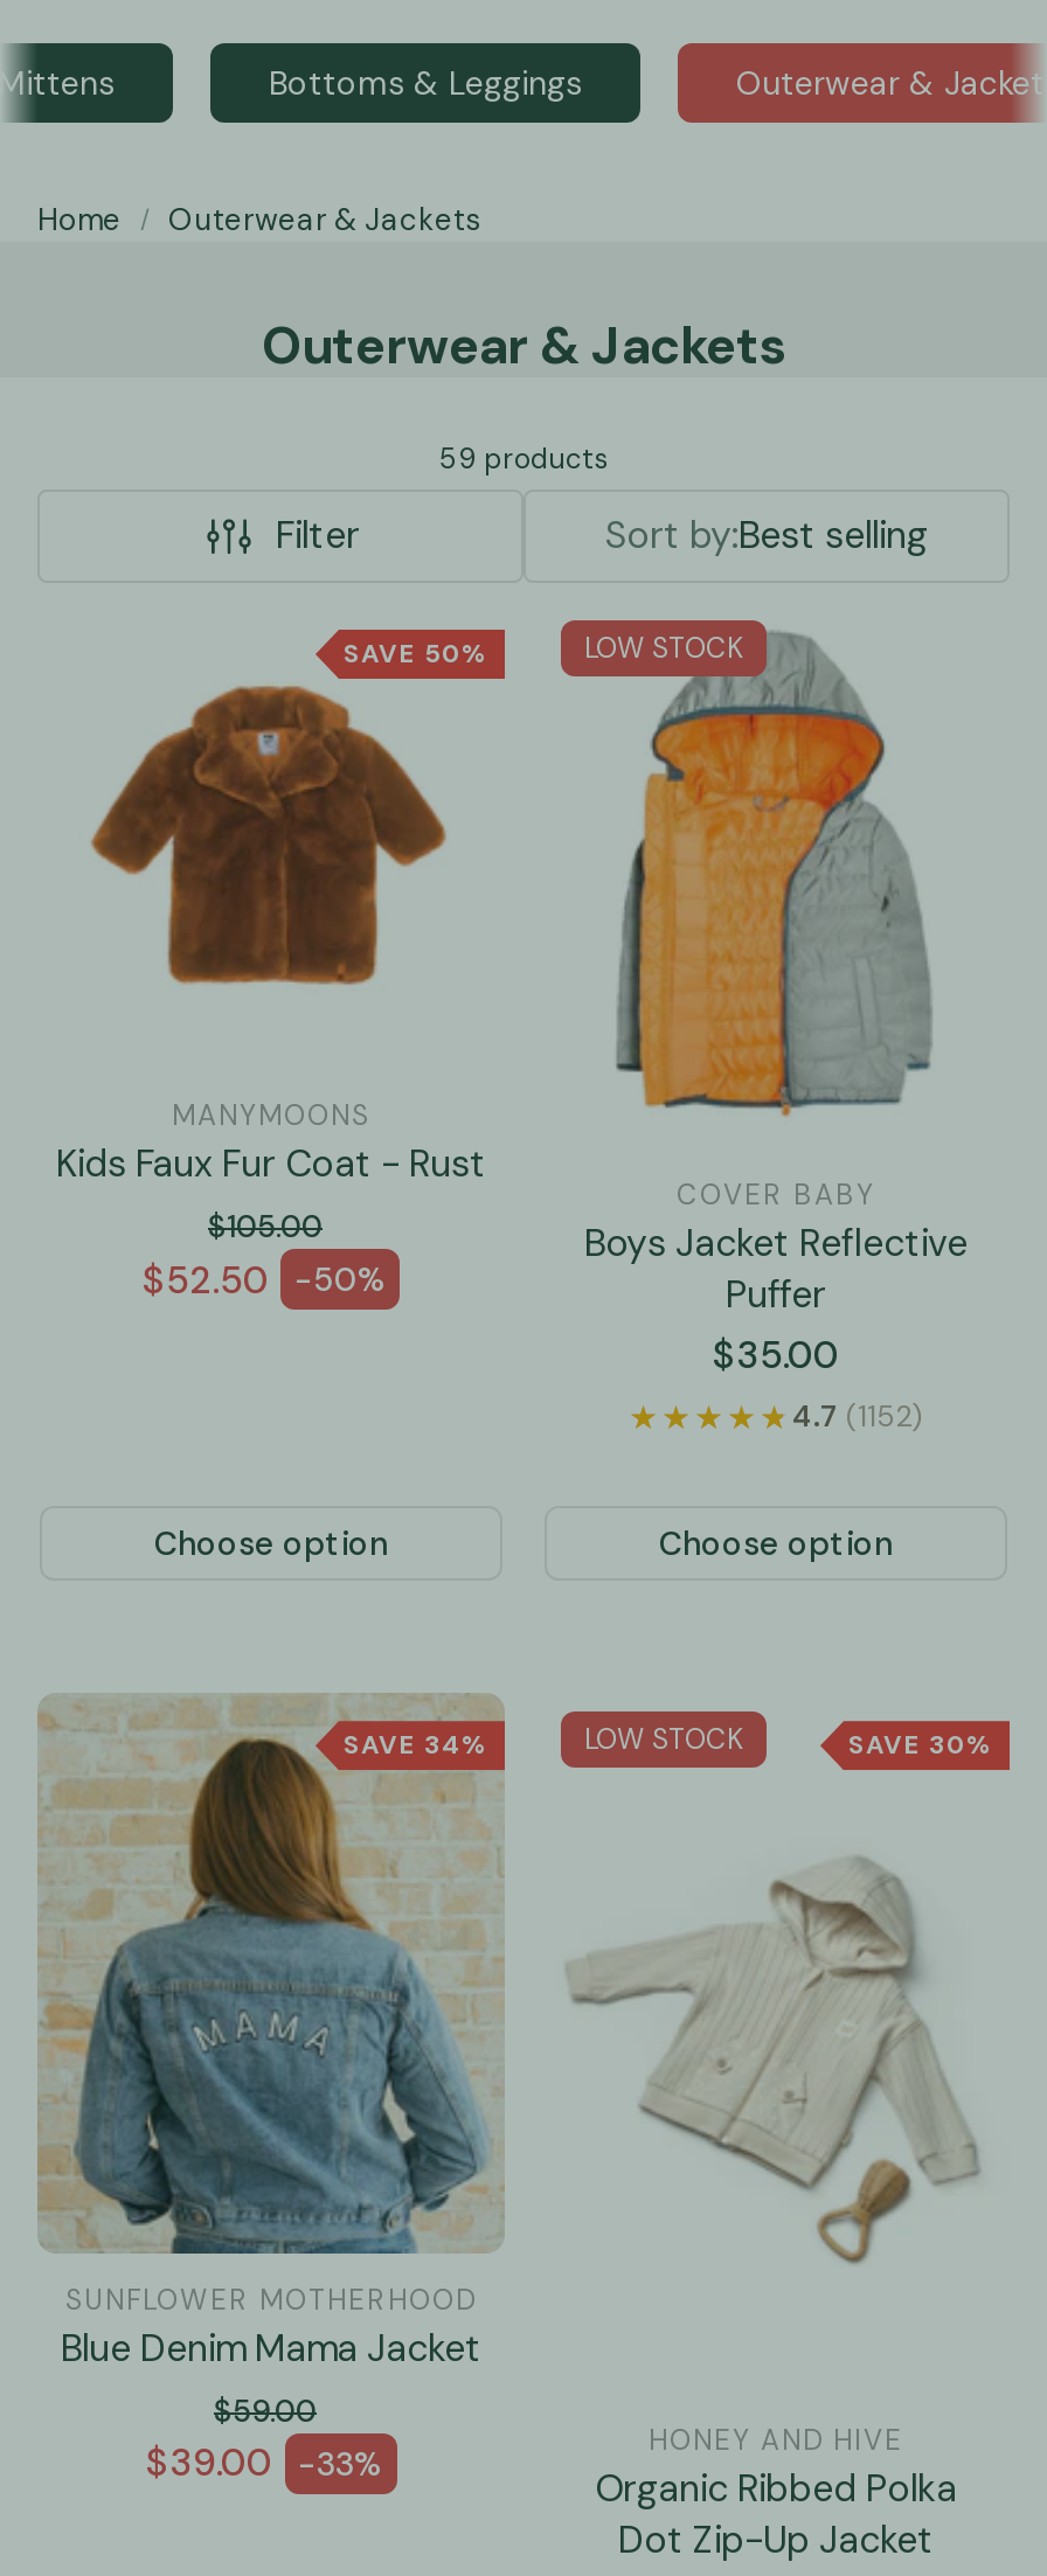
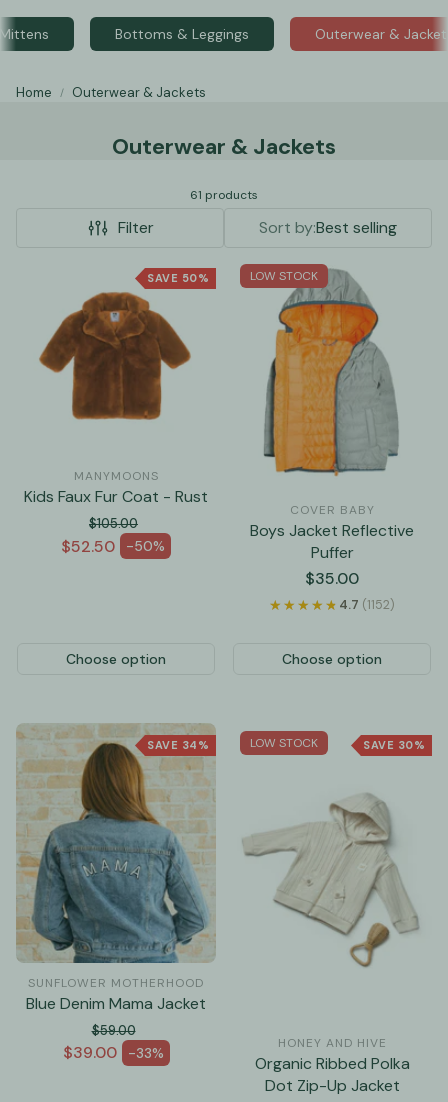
- 59 products
+ 61 products
